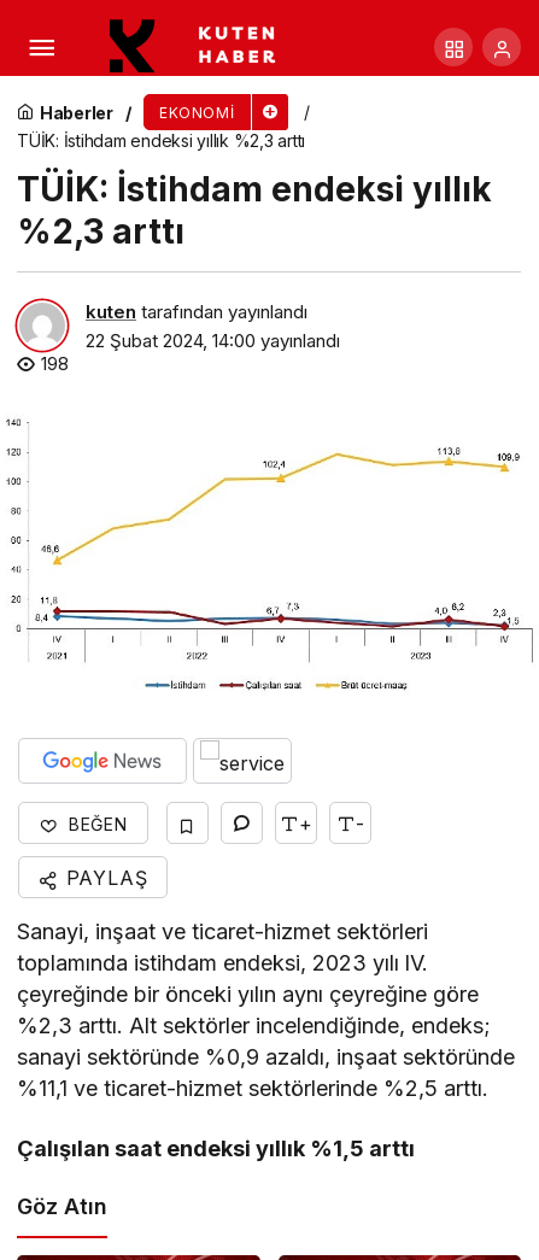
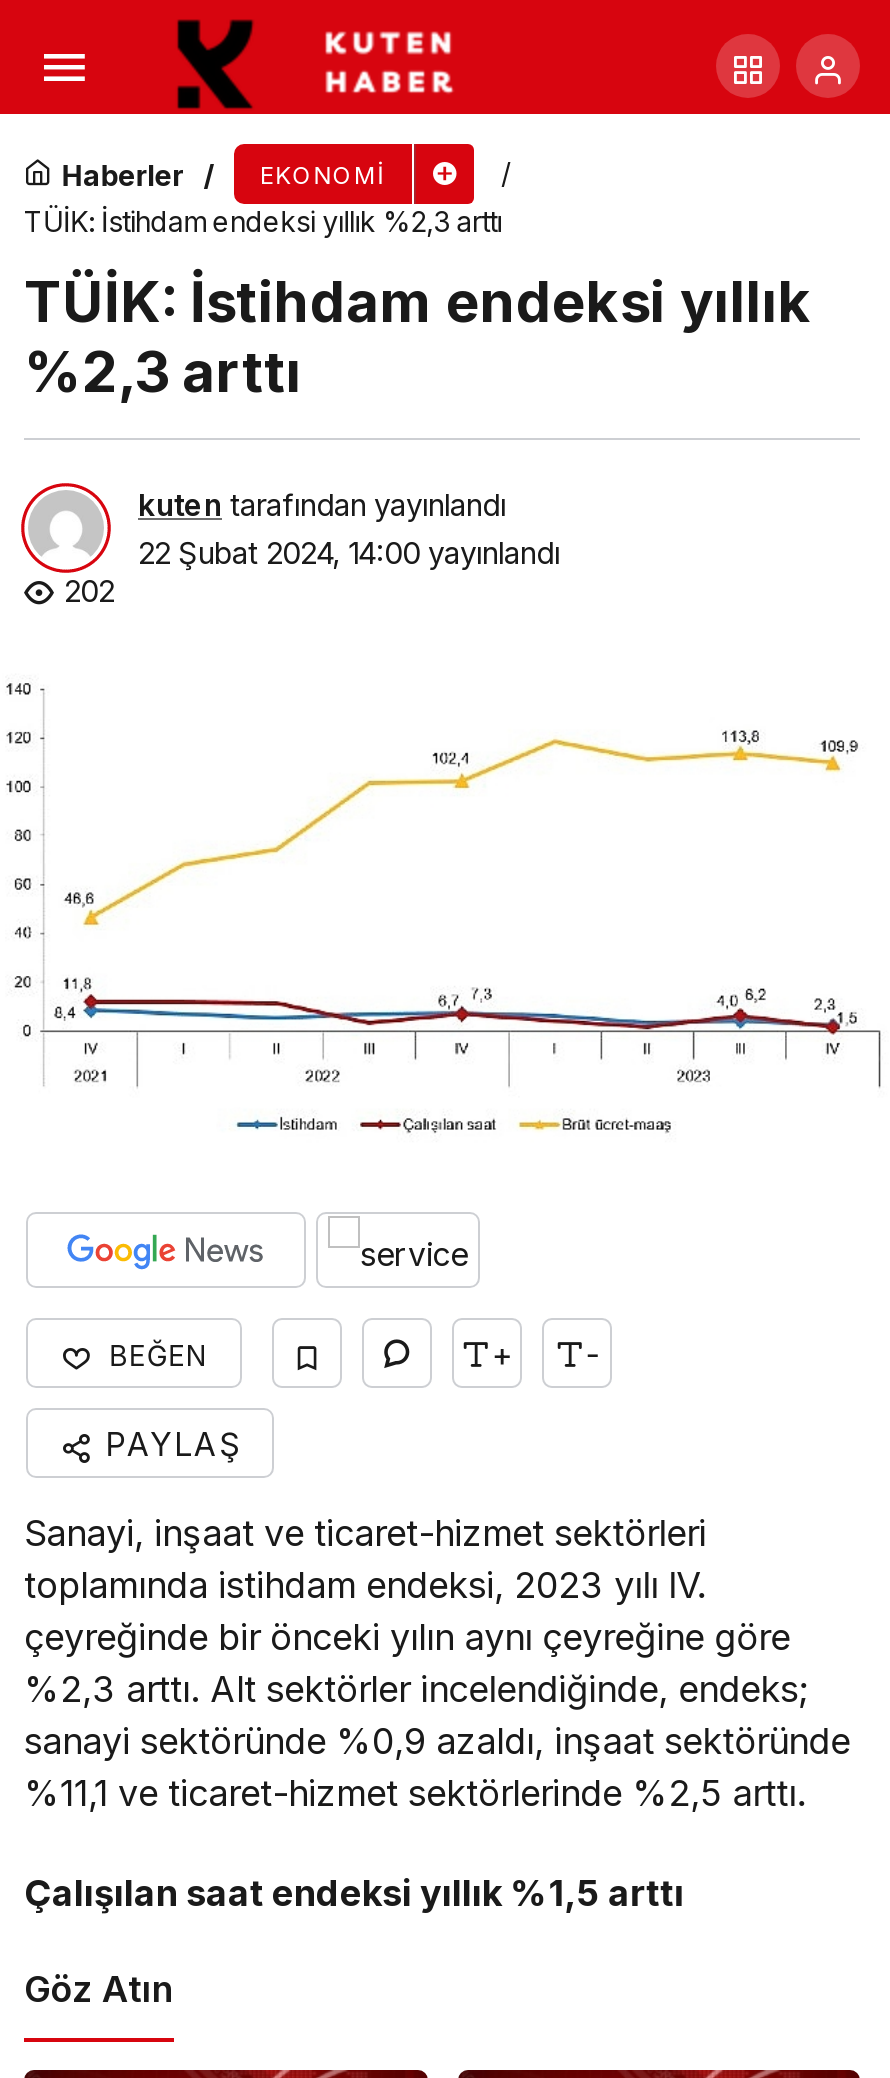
- 198
+ 202
